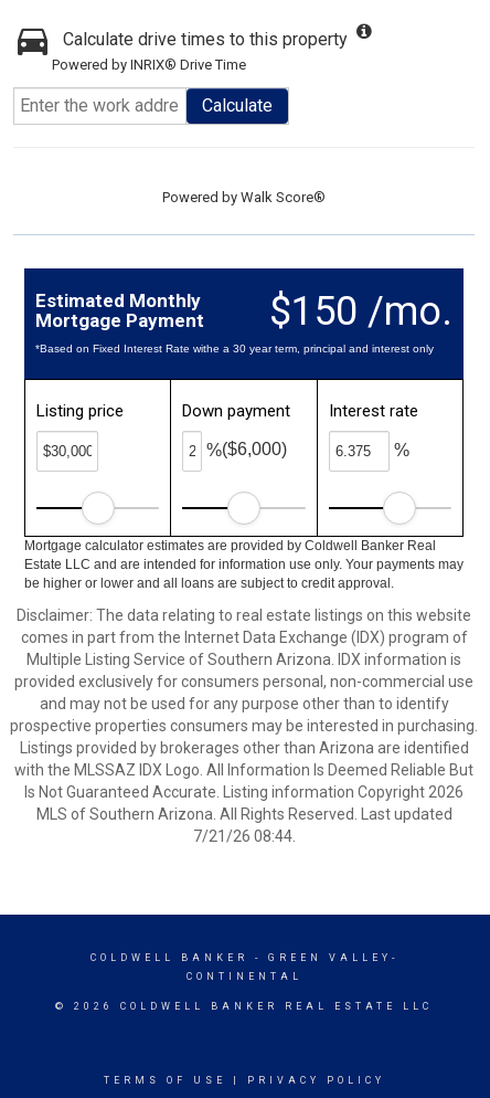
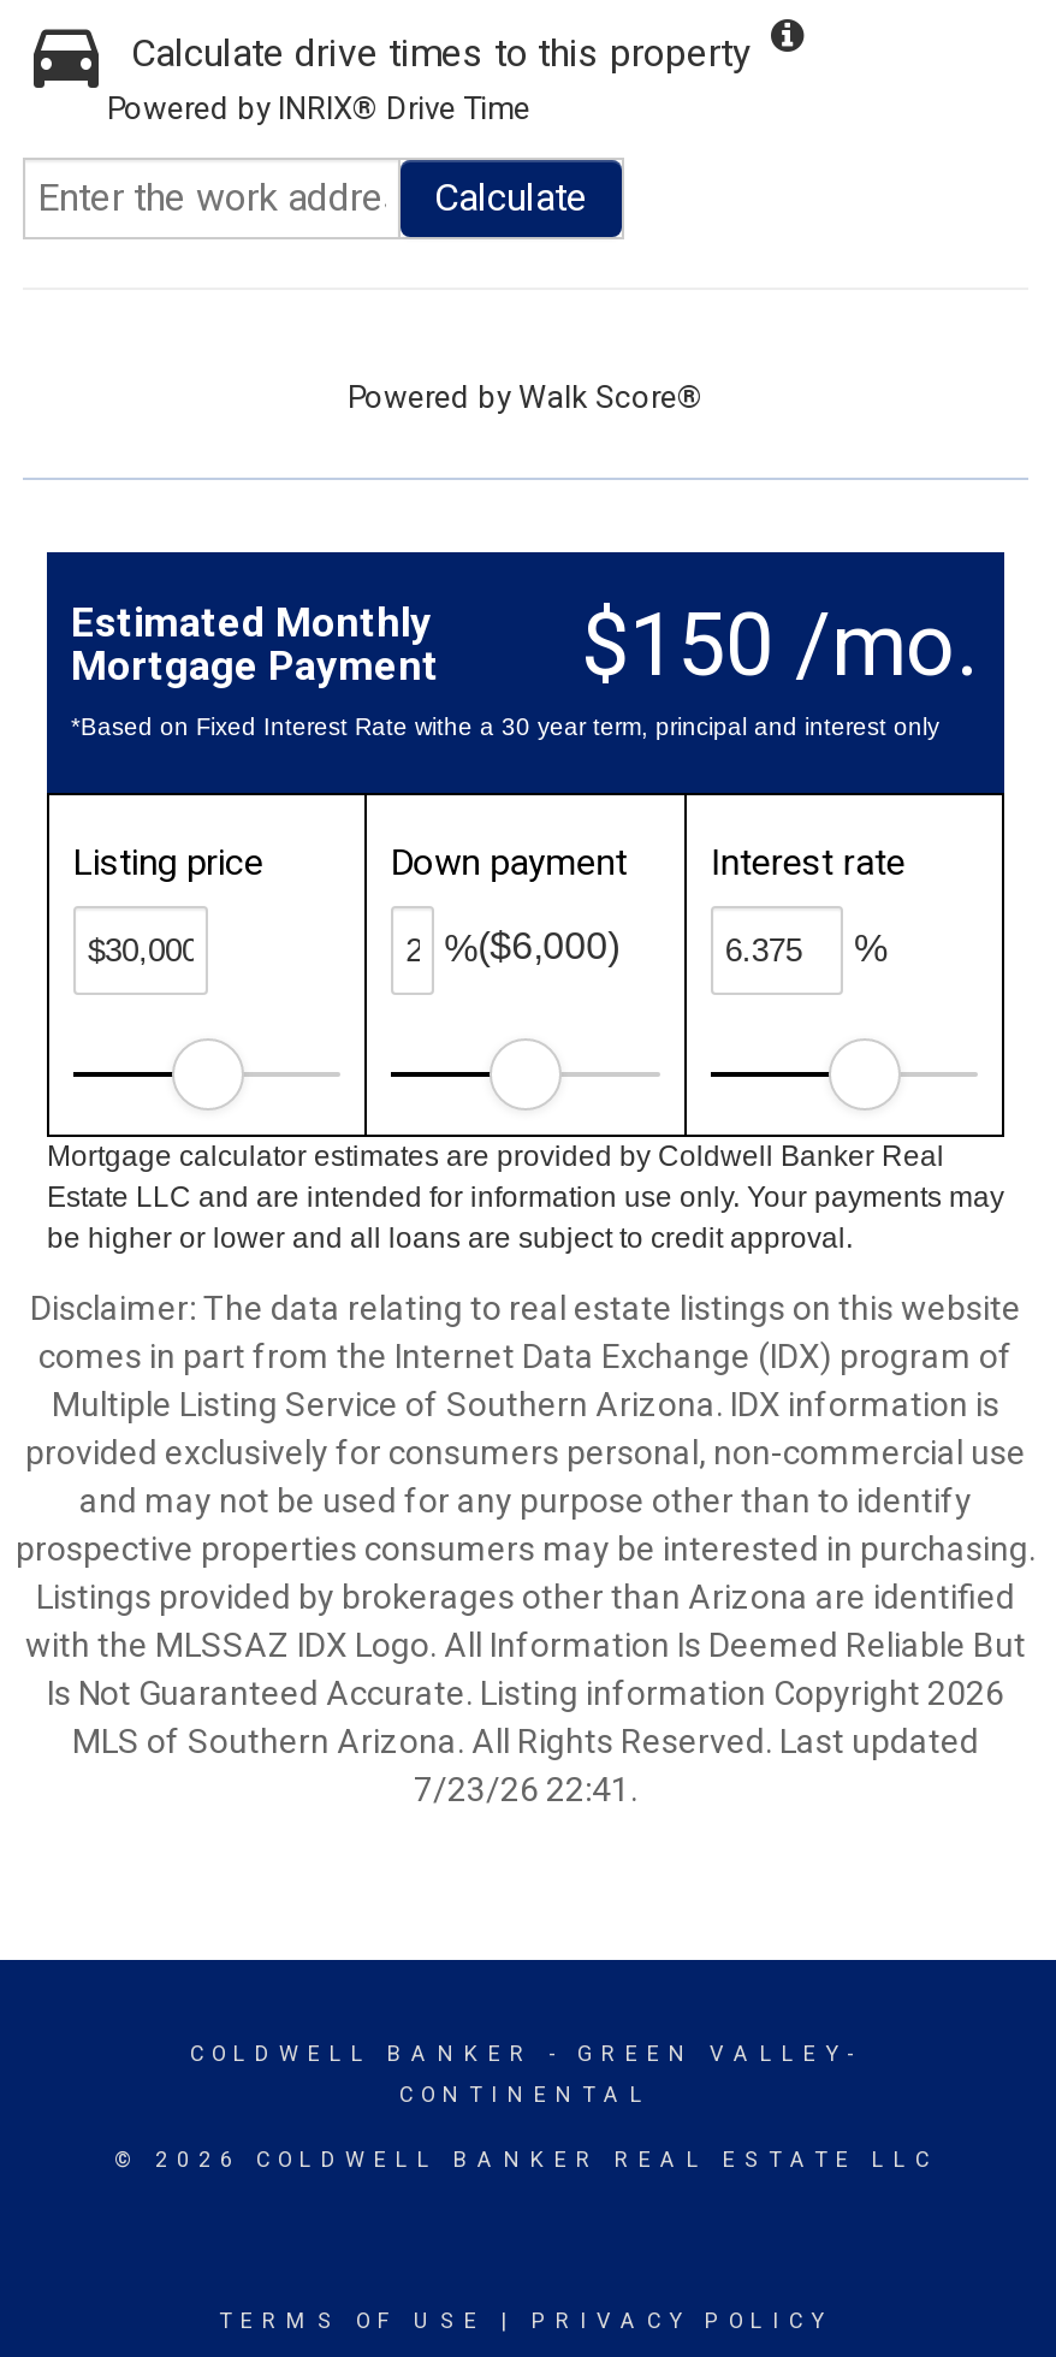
- 7/21/26 08:44.
+ 7/23/26 22:41.
